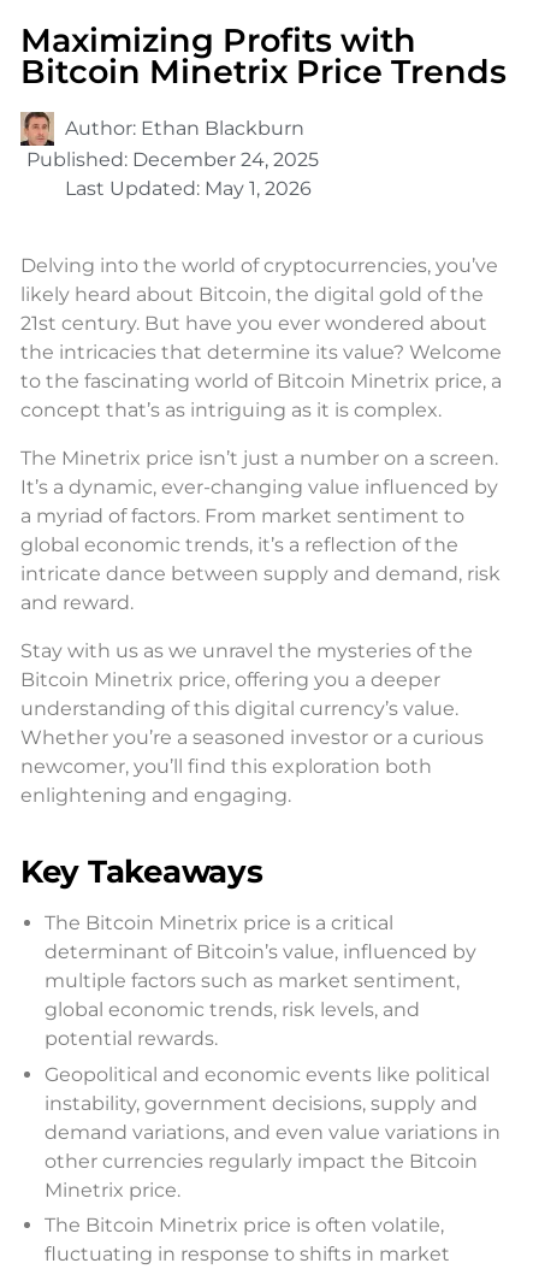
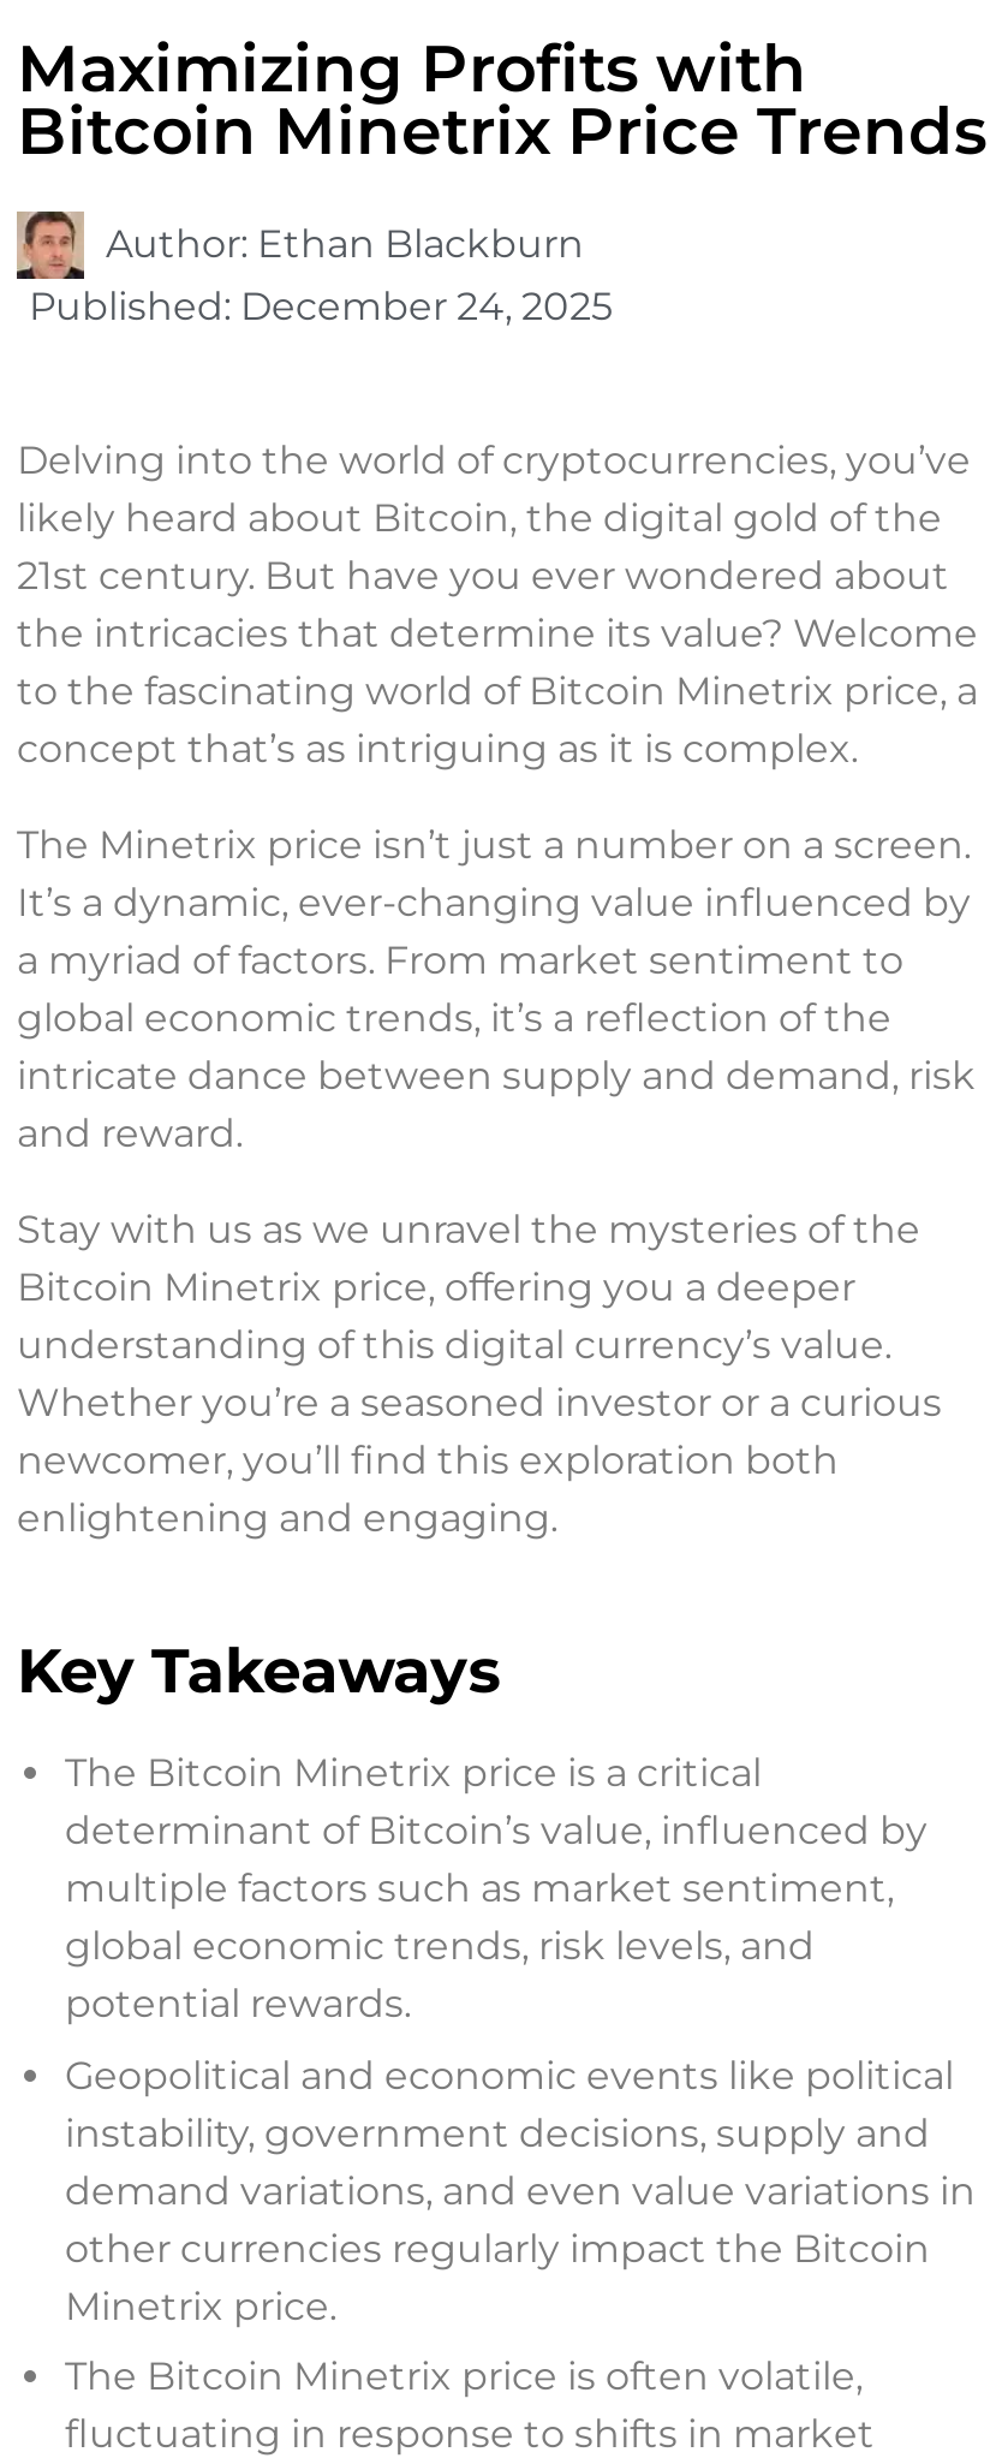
- Last Updated: May 1, 2026
